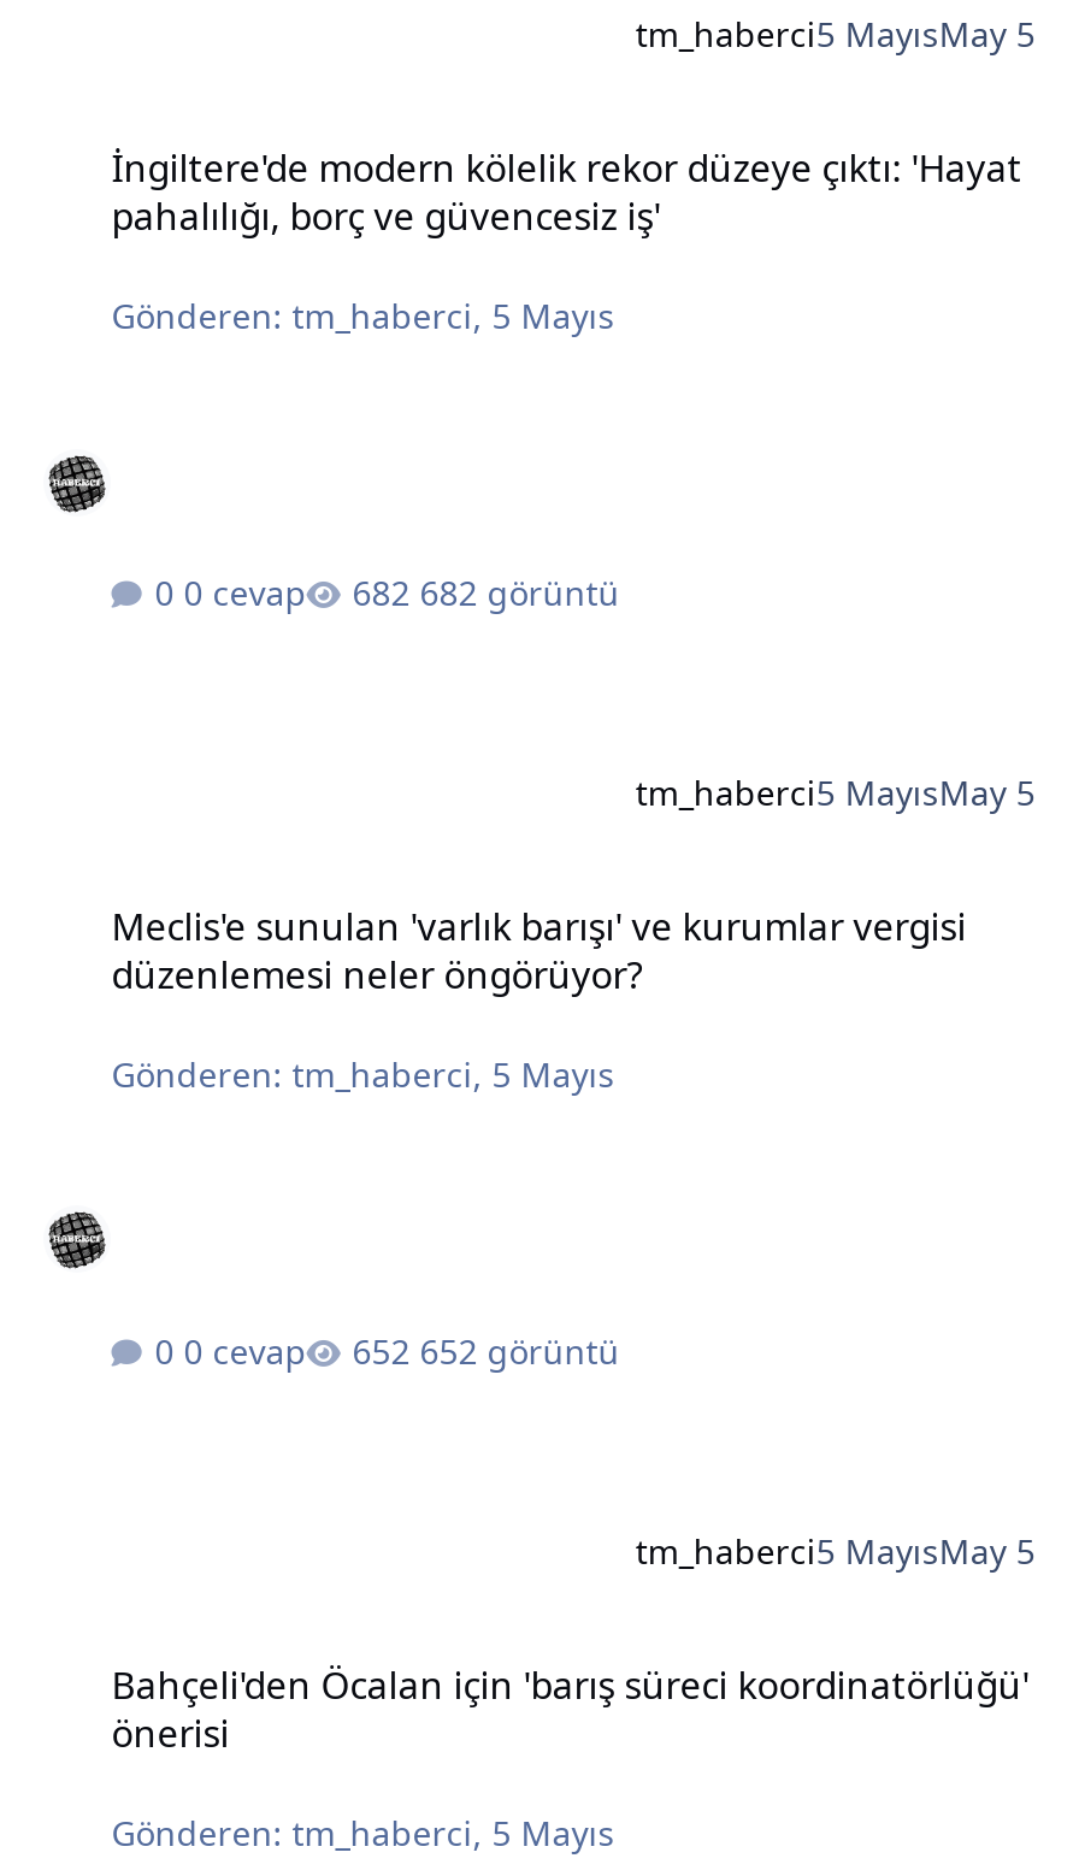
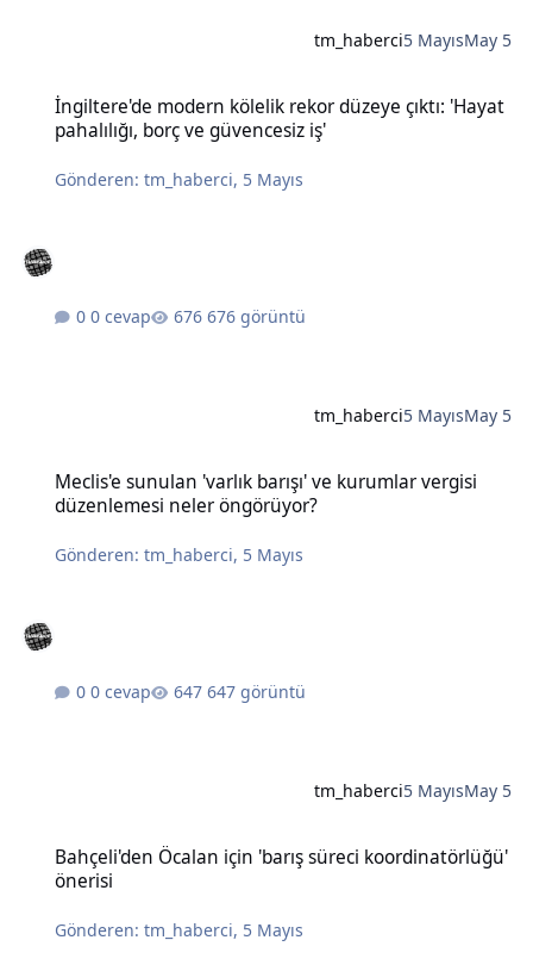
- 682 görüntü
+ 676 görüntü

- 652 görüntü
+ 647 görüntü
